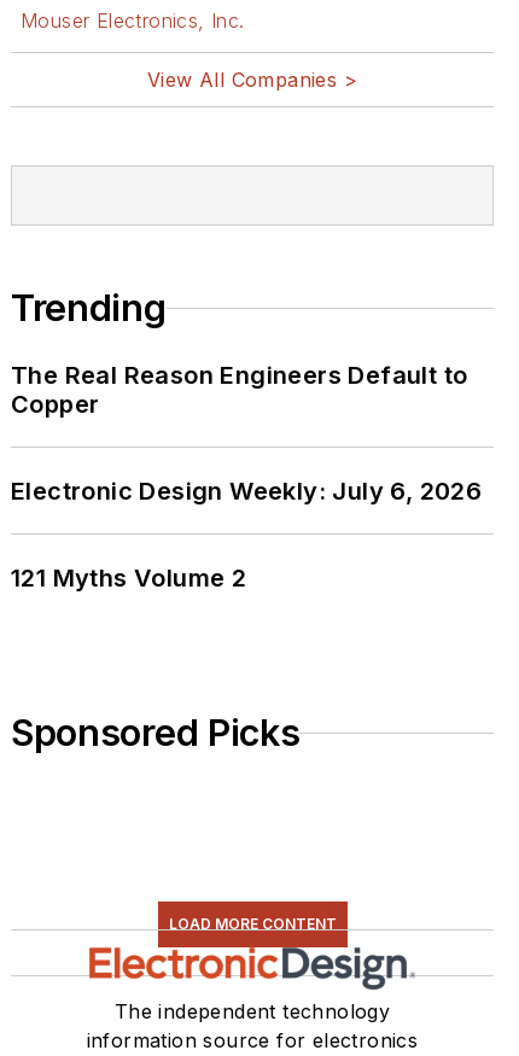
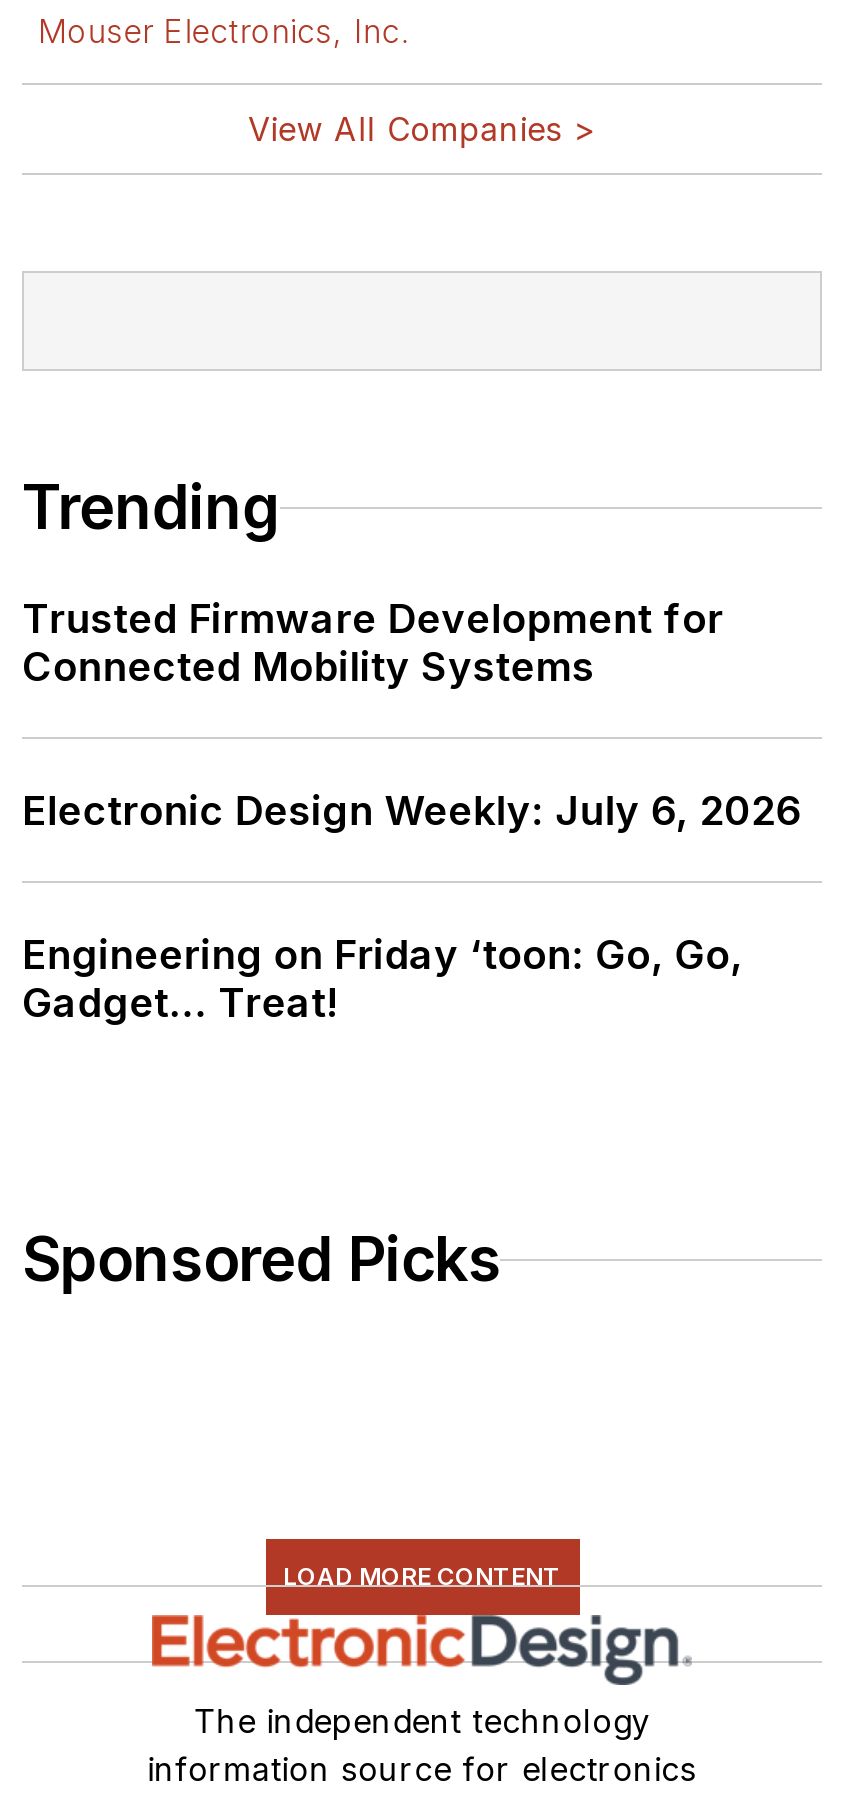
- The Real Reason Engineers Default to
- Copper
+ Trusted Firmware Development for
+ Connected Mobility Systems

- 121 Myths Volume 2
+ Engineering on Friday ‘toon: Go, Go,
+ Gadget... Treat!
